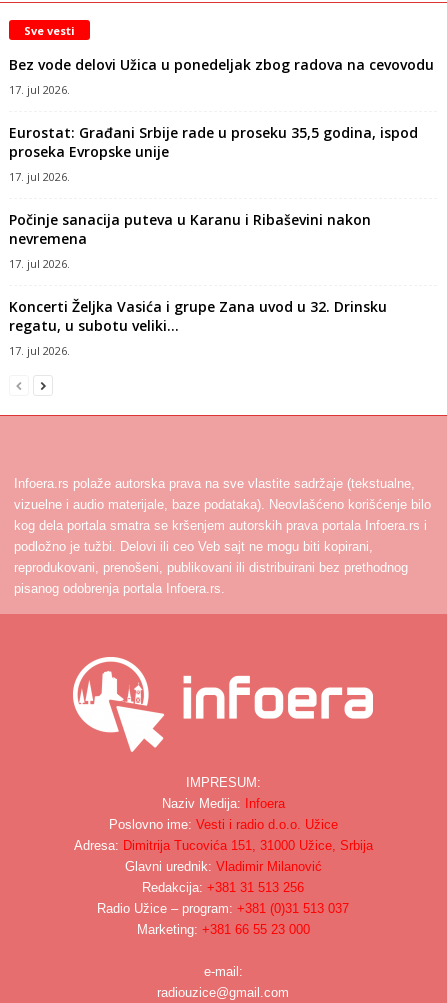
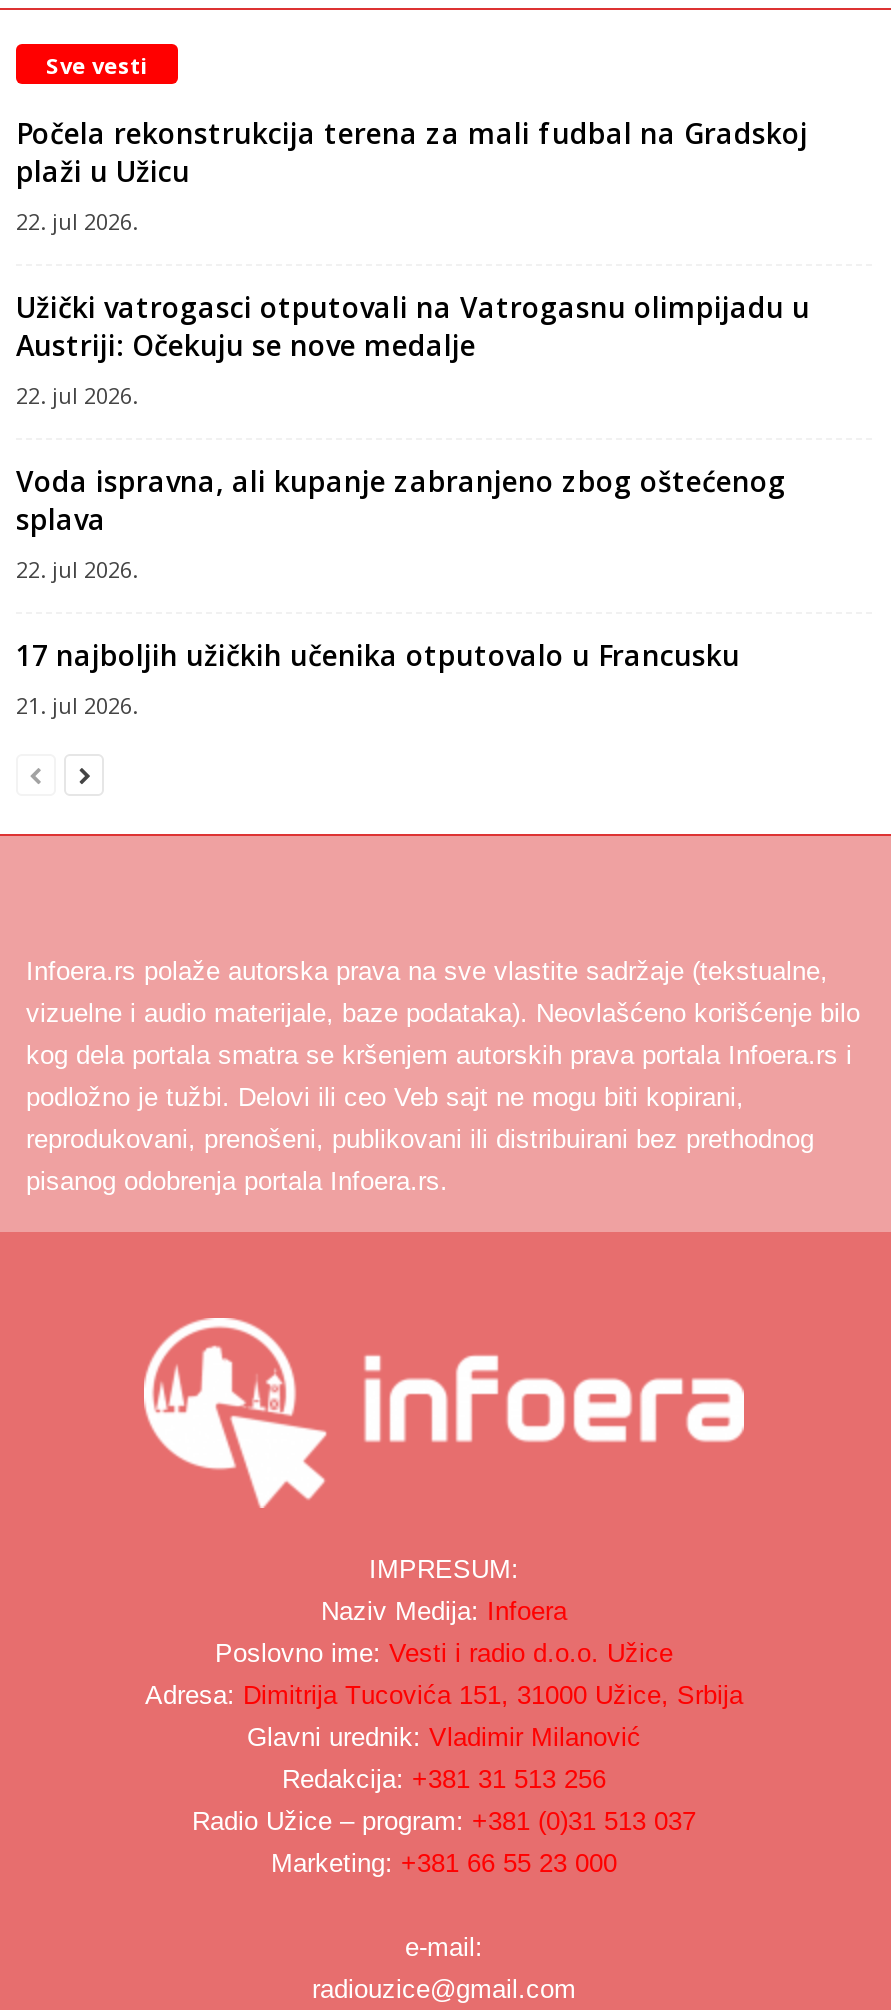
- Bez vode delovi Užica u ponedeljak zbog radova na cevovodu
- 17. jul 2026.
+ Počela rekonstrukcija terena za mali fudbal na Gradskoj
+ plaži u Užicu
+ 22. jul 2026.

- Eurostat: Građani Srbije rade u proseku 35,5 godina, ispod
- proseka Evropske unije
- 17. jul 2026.
+ Užički vatrogasci otputovali na Vatrogasnu olimpijadu u
+ Austriji: Očekuju se nove medalje
+ 22. jul 2026.

- Počinje sanacija puteva u Karanu i Ribaševini nakon
- nevremena
- 17. jul 2026.
+ Voda ispravna, ali kupanje zabranjeno zbog oštećenog
+ splava
+ 22. jul 2026.

- Koncerti Željka Vasića i grupe Zana uvod u 32. Drinsku
- regatu, u subotu veliki...
- 17. jul 2026.
+ 17 najboljih užičkih učenika otputovalo u Francusku
+ 21. jul 2026.
